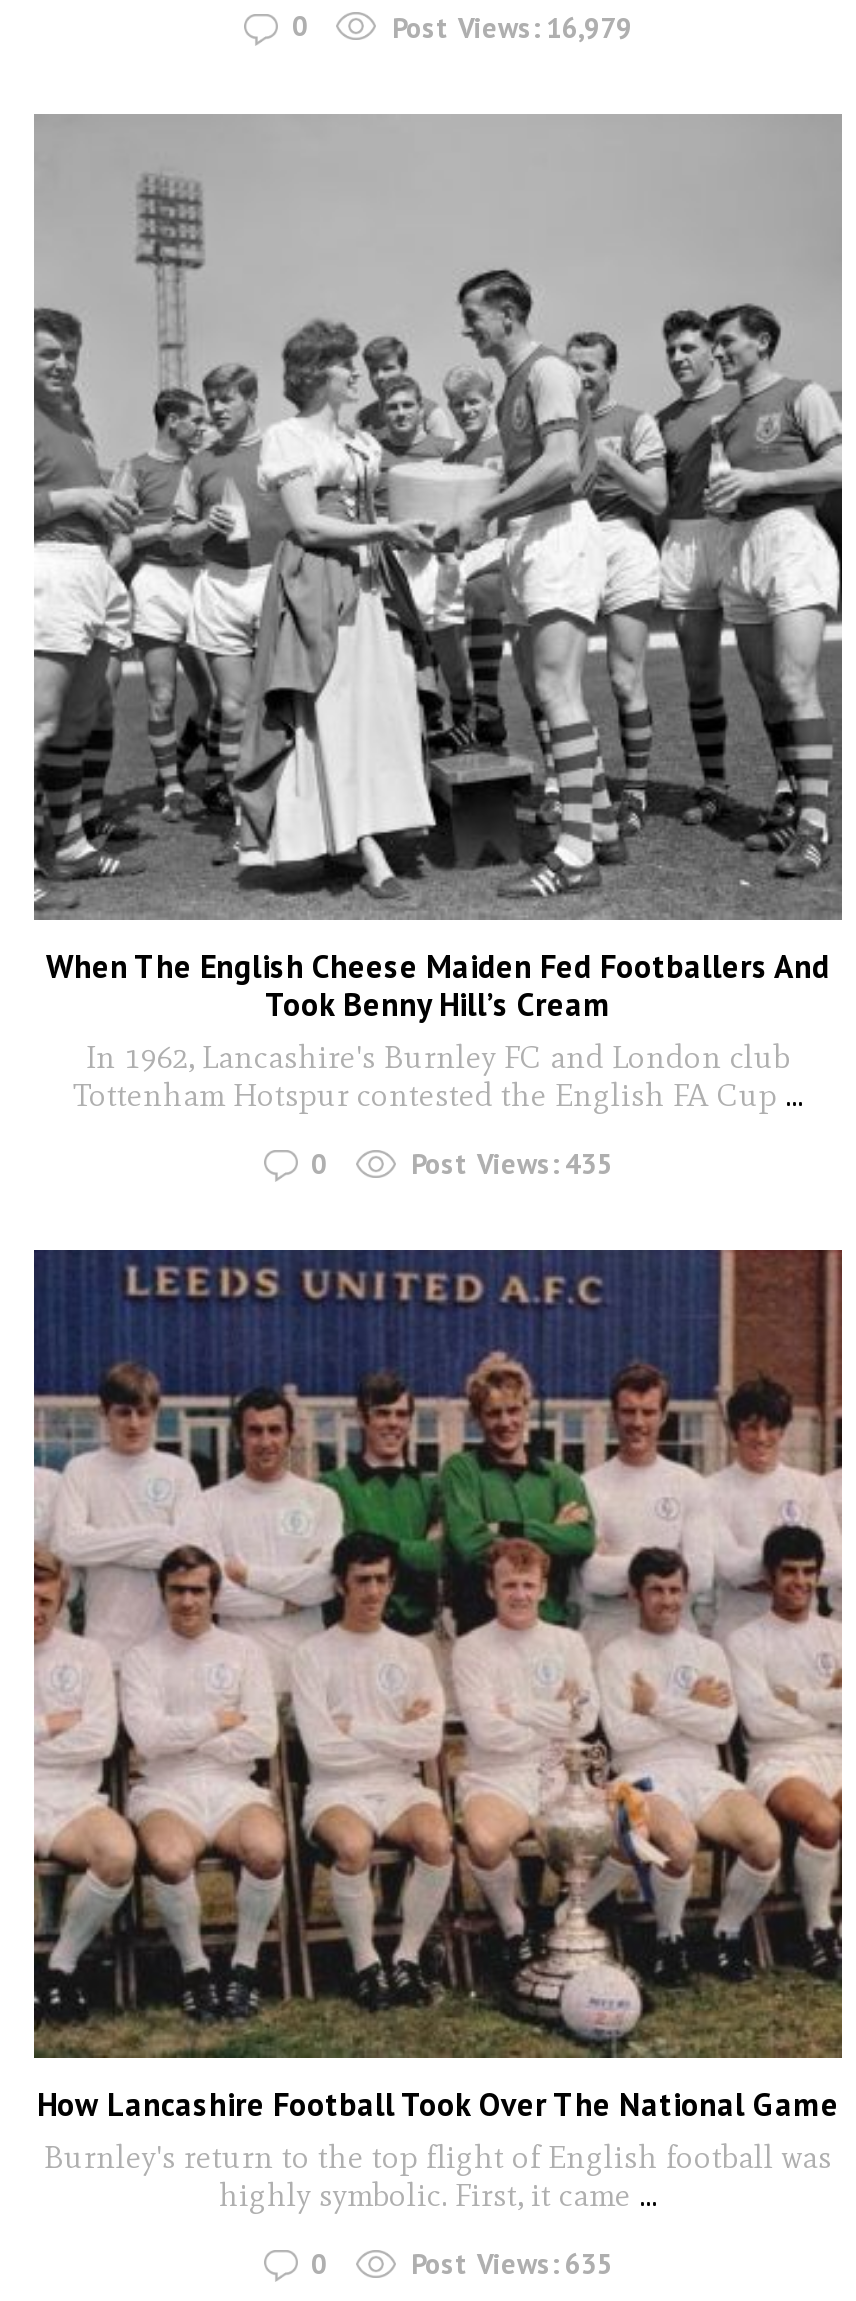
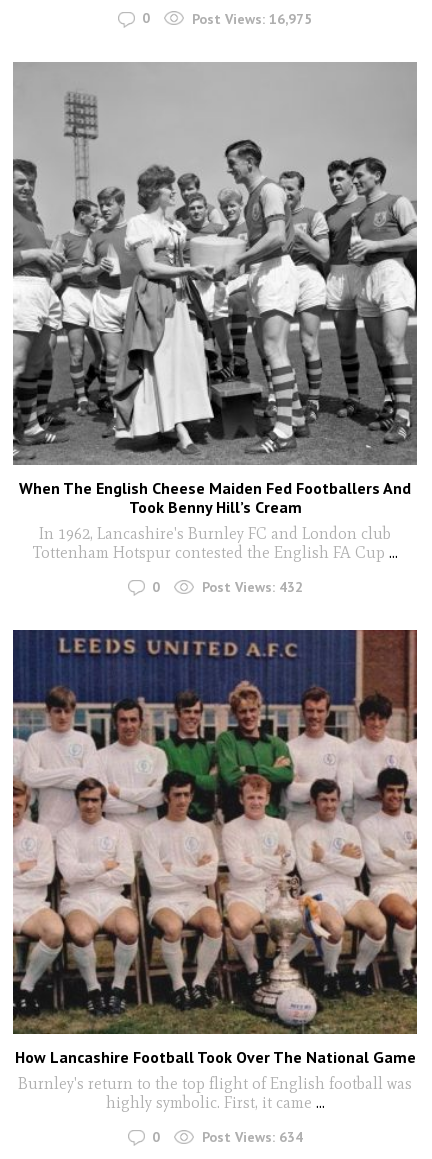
- Post Views: 16,979
+ Post Views: 16,975

- Post Views: 435
+ Post Views: 432

- Post Views: 635
+ Post Views: 634
